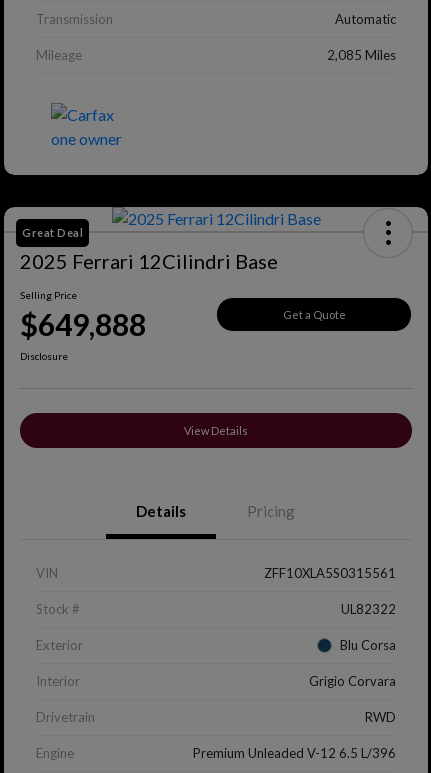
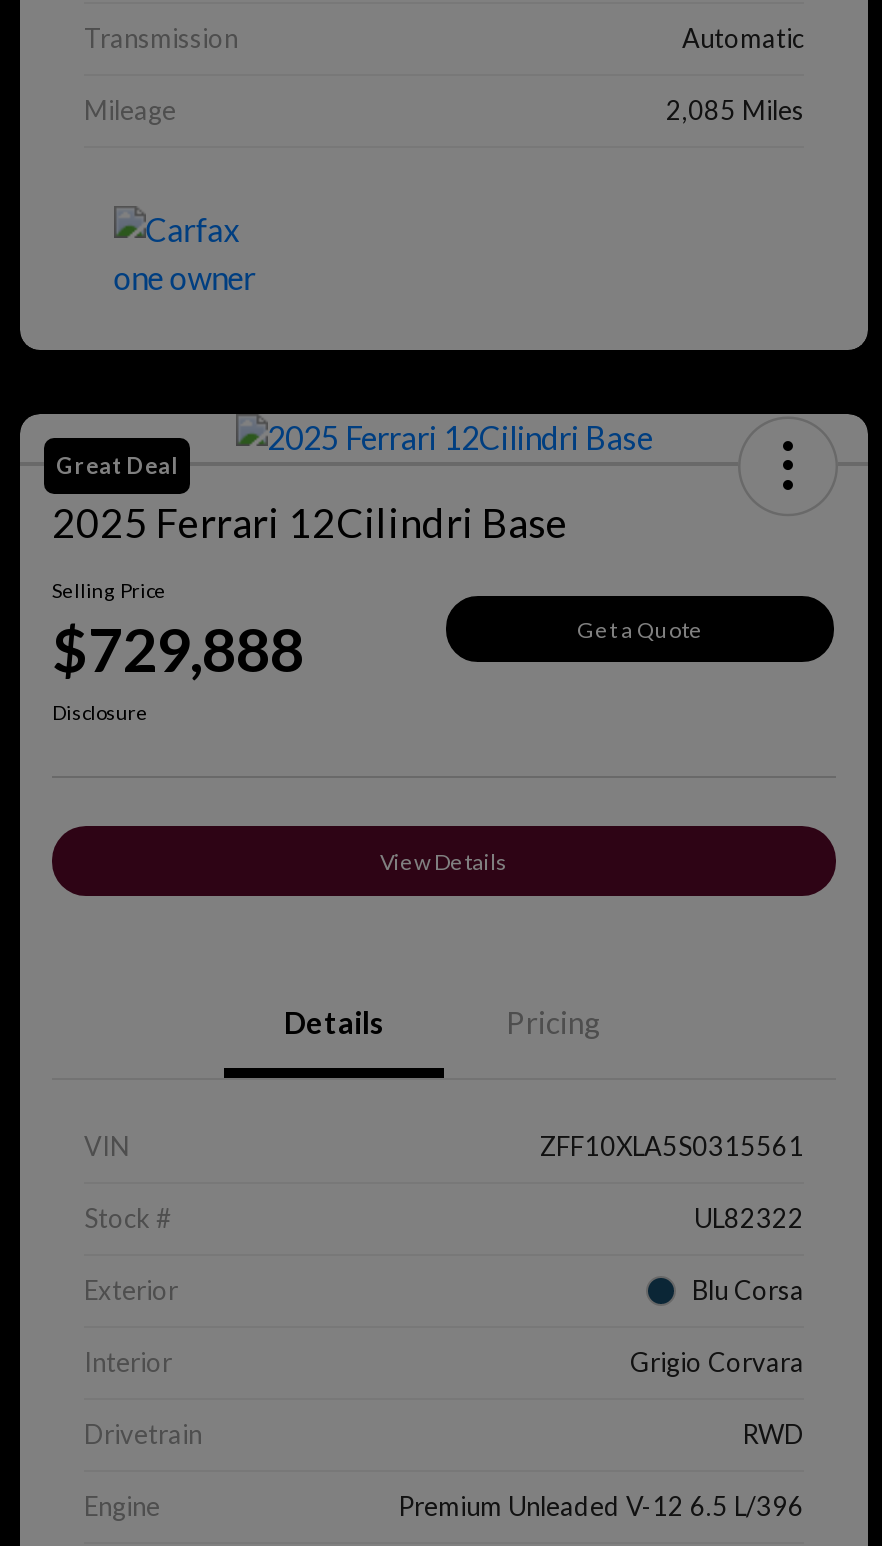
- $649,888
+ $729,888
